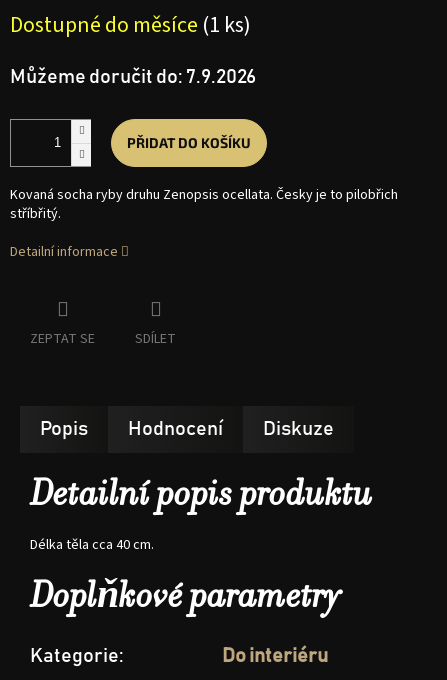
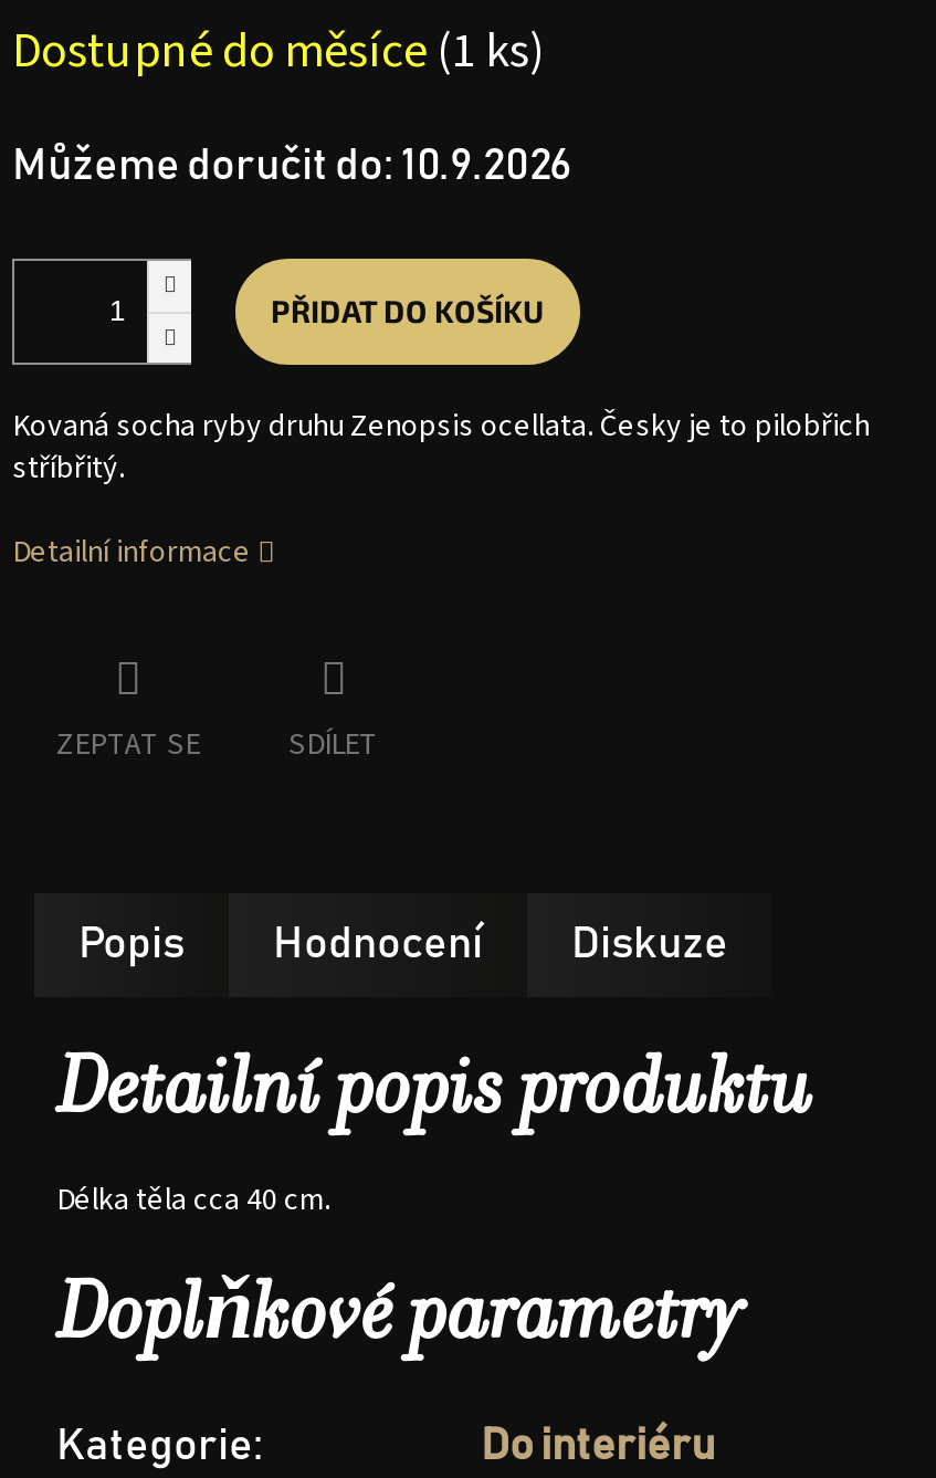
- Můžeme doručit do: 7.9.2026
+ Můžeme doručit do: 10.9.2026
